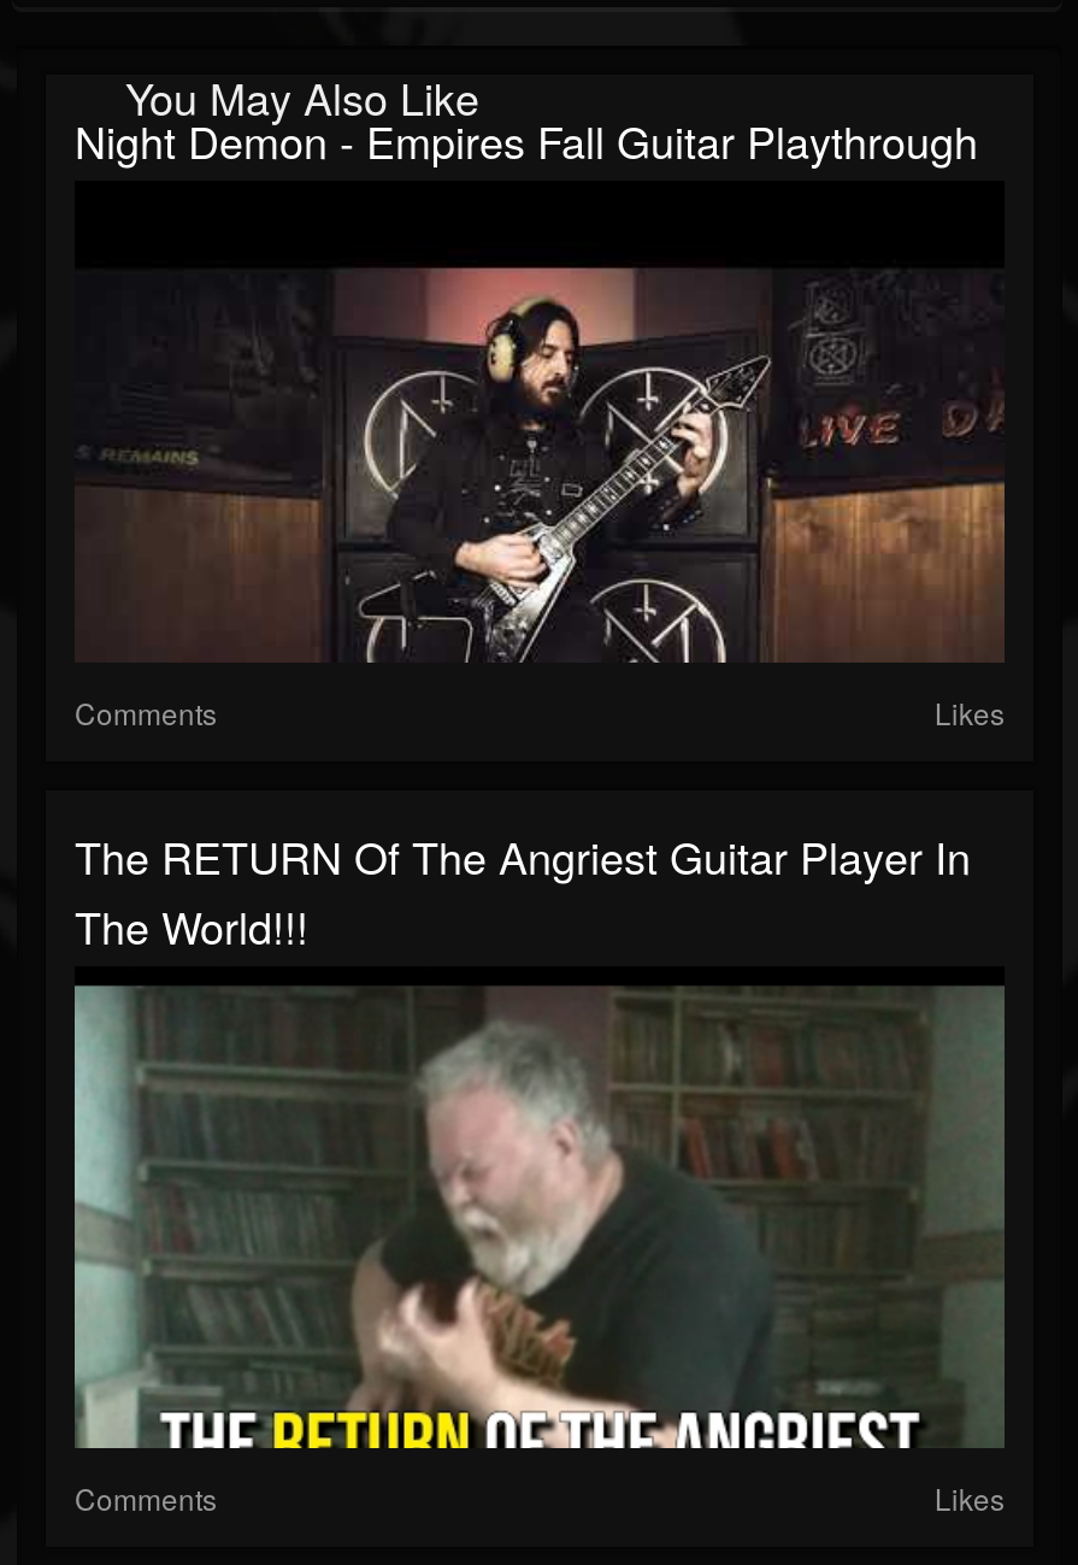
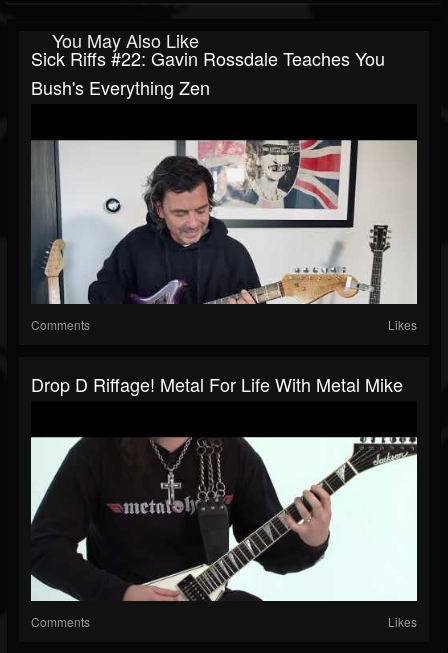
- Night Demon - Empires Fall Guitar Playthrough
+ Sick Riffs #22: Gavin Rossdale Teaches You
+ Bush's Everything Zen

- [image]
+ [image]

moved down: Comments | Likes

- The RETURN Of The Angriest Guitar Player In
- The World!!!
+ Drop D Riffage! Metal For Life With Metal Mike

- [image]
+ [image]
